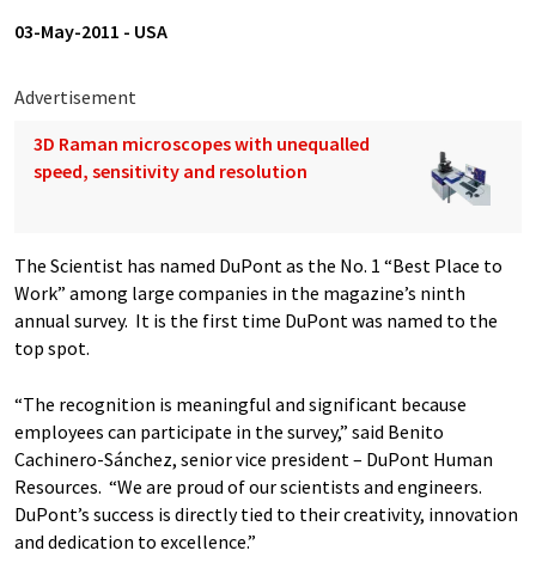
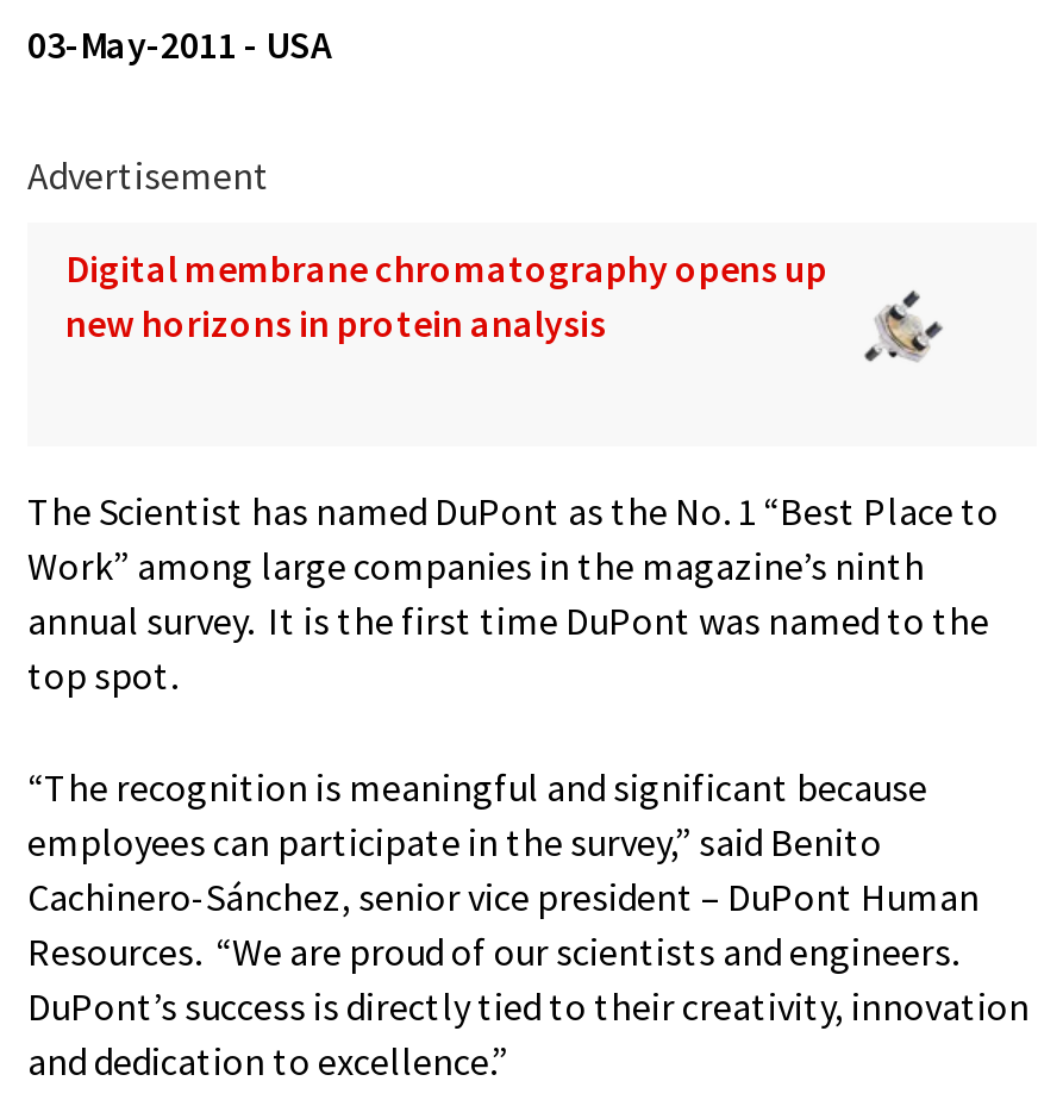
- 3D Raman microscopes with unequalled
- speed, sensitivity and resolution
+ Digital membrane chromatography opens up
+ new horizons in protein analysis

- [image]
+ [image]
